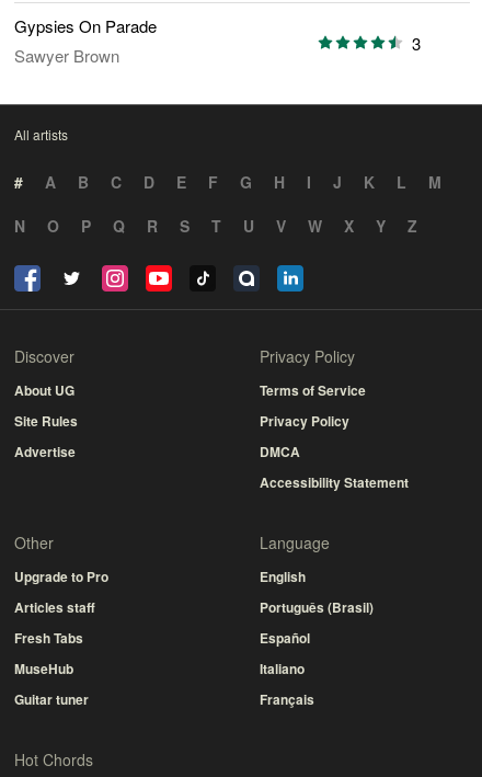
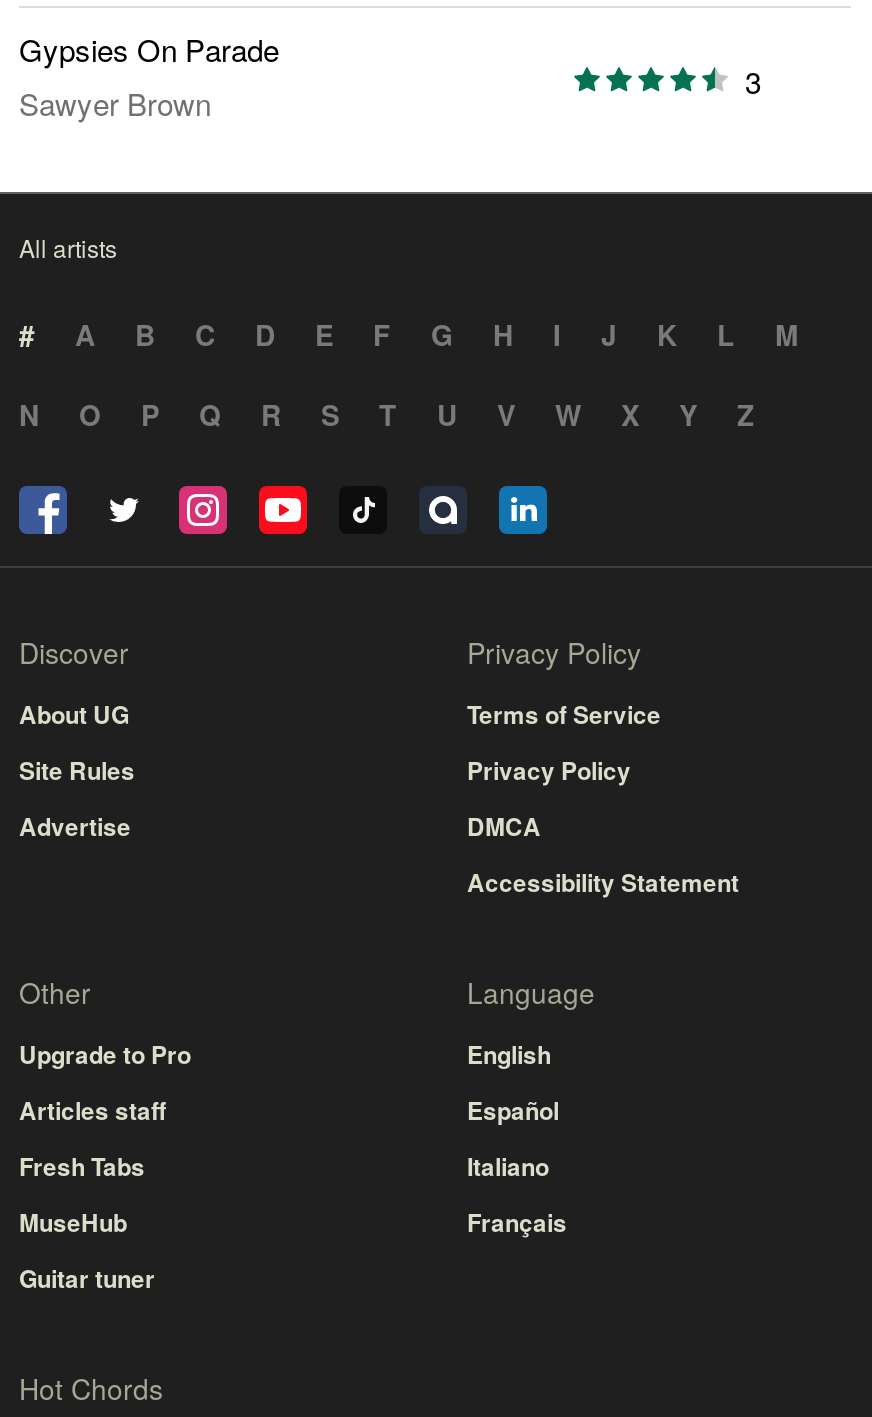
- Português (Brasil)

moved up: Español | Italiano | Français
